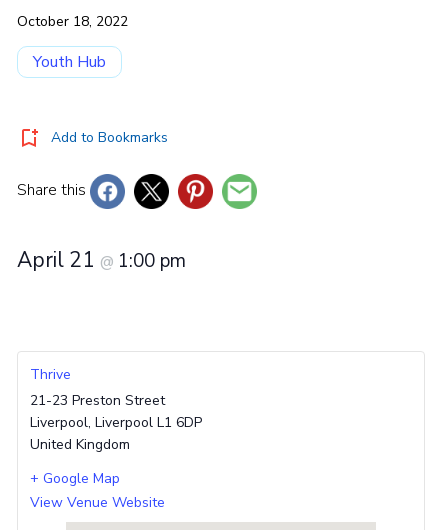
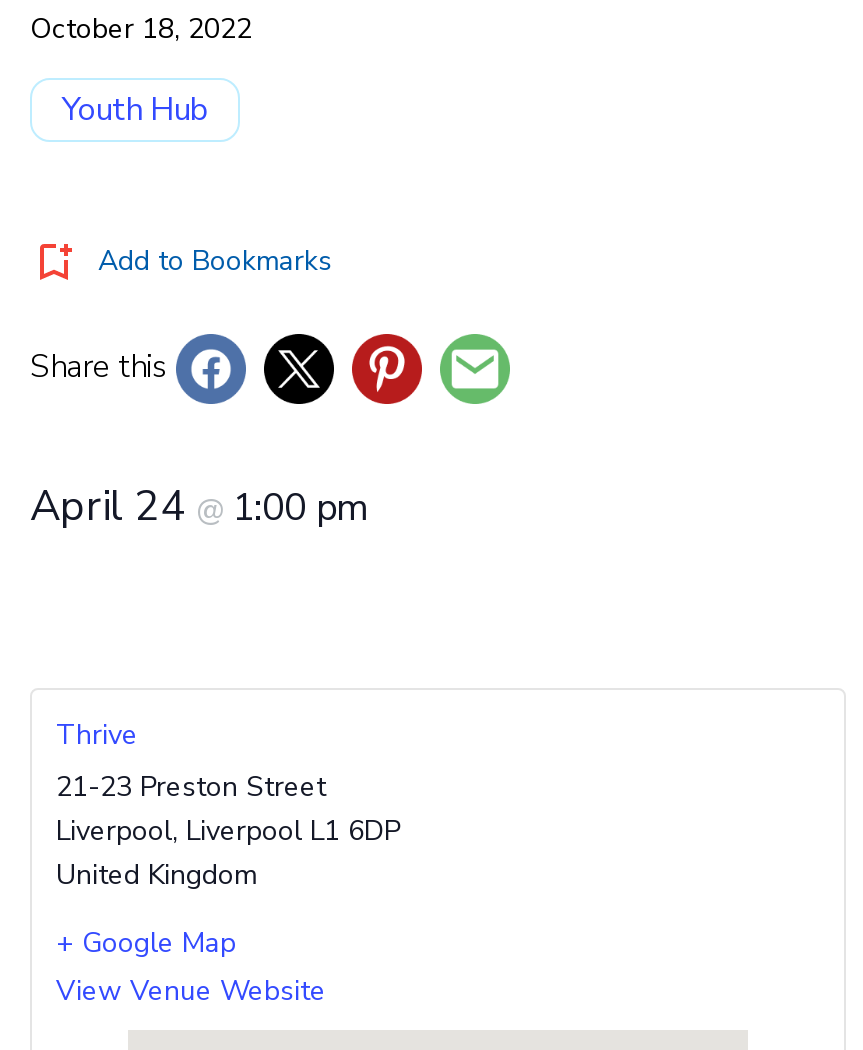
- April 21 @ 1:00 pm
+ April 24 @ 1:00 pm
